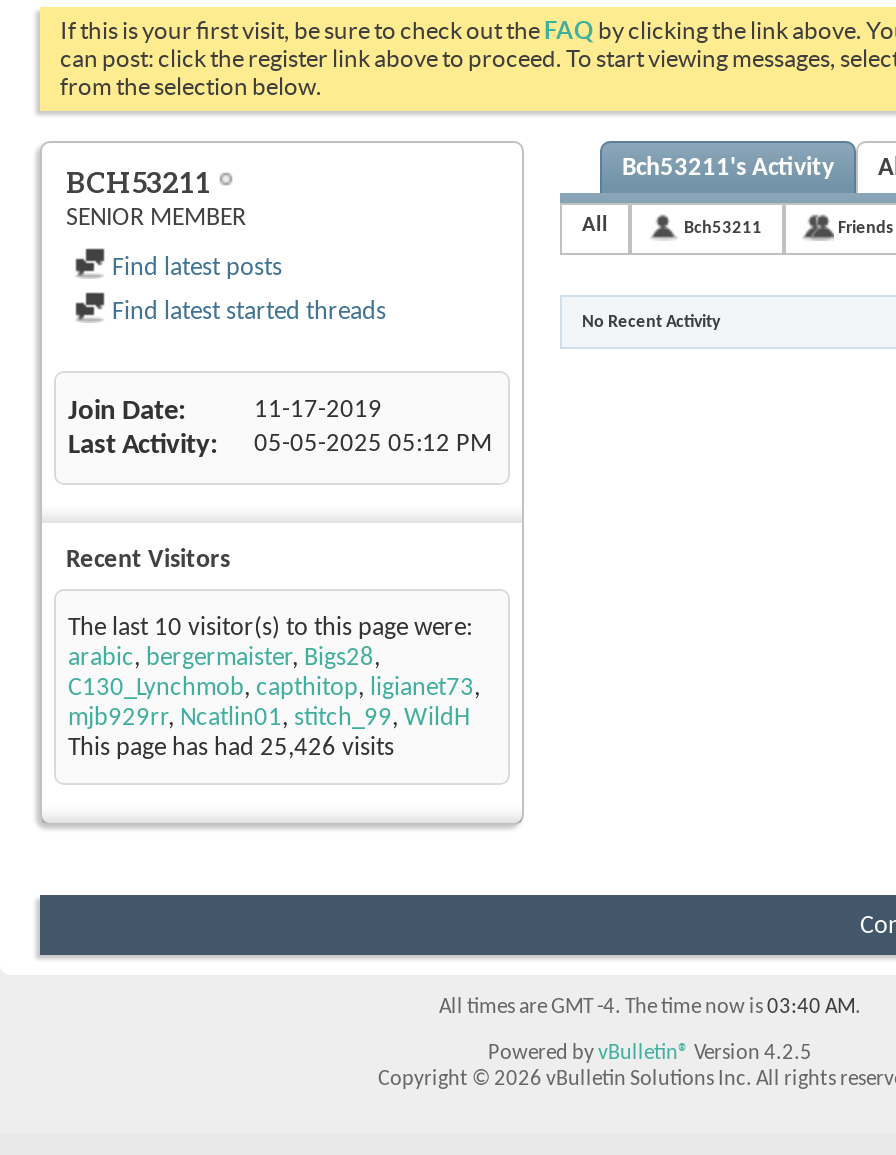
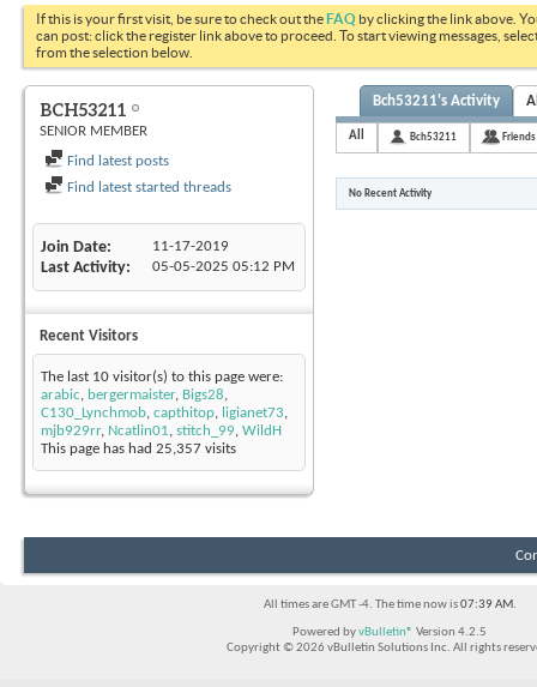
- This page has had 25,426 visits
+ This page has had 25,357 visits

- All times are GMT -4. The time now is 03:40 AM.
+ All times are GMT -4. The time now is 07:39 AM.
